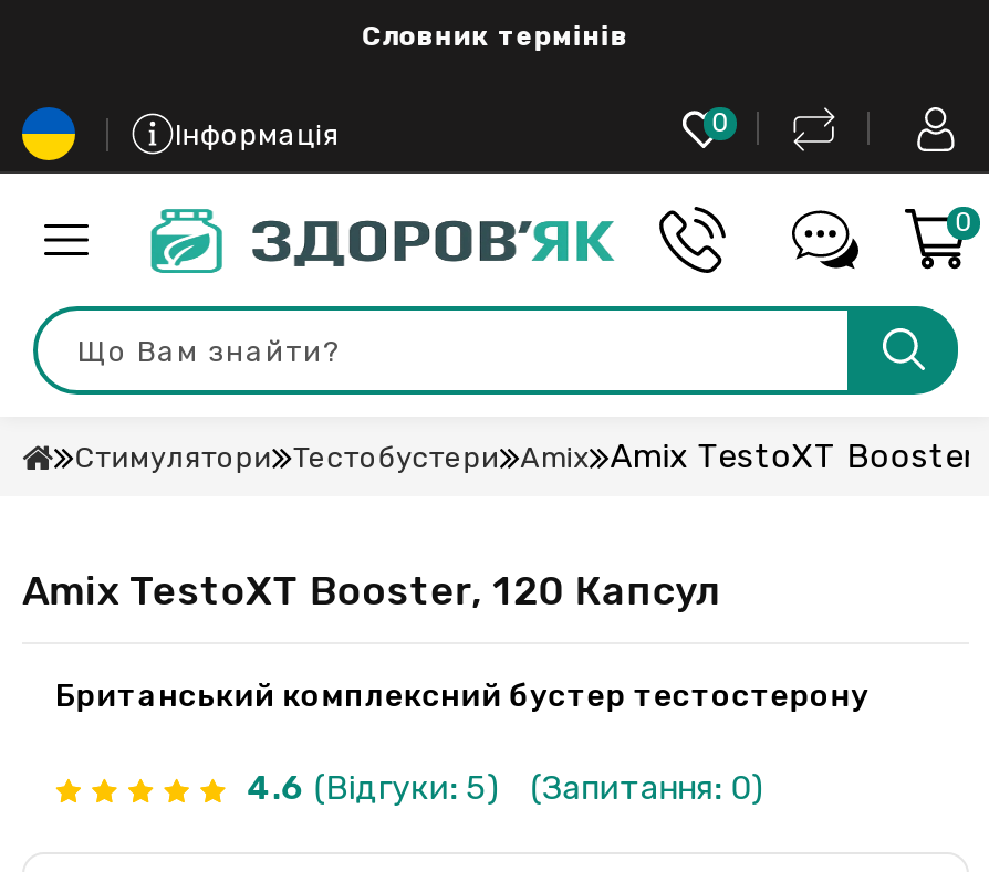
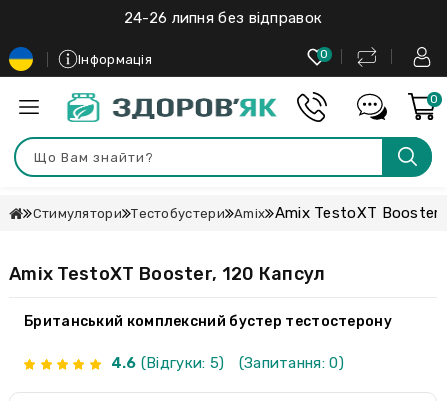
- Словник термінів
+ 24-26 липня без відправок
